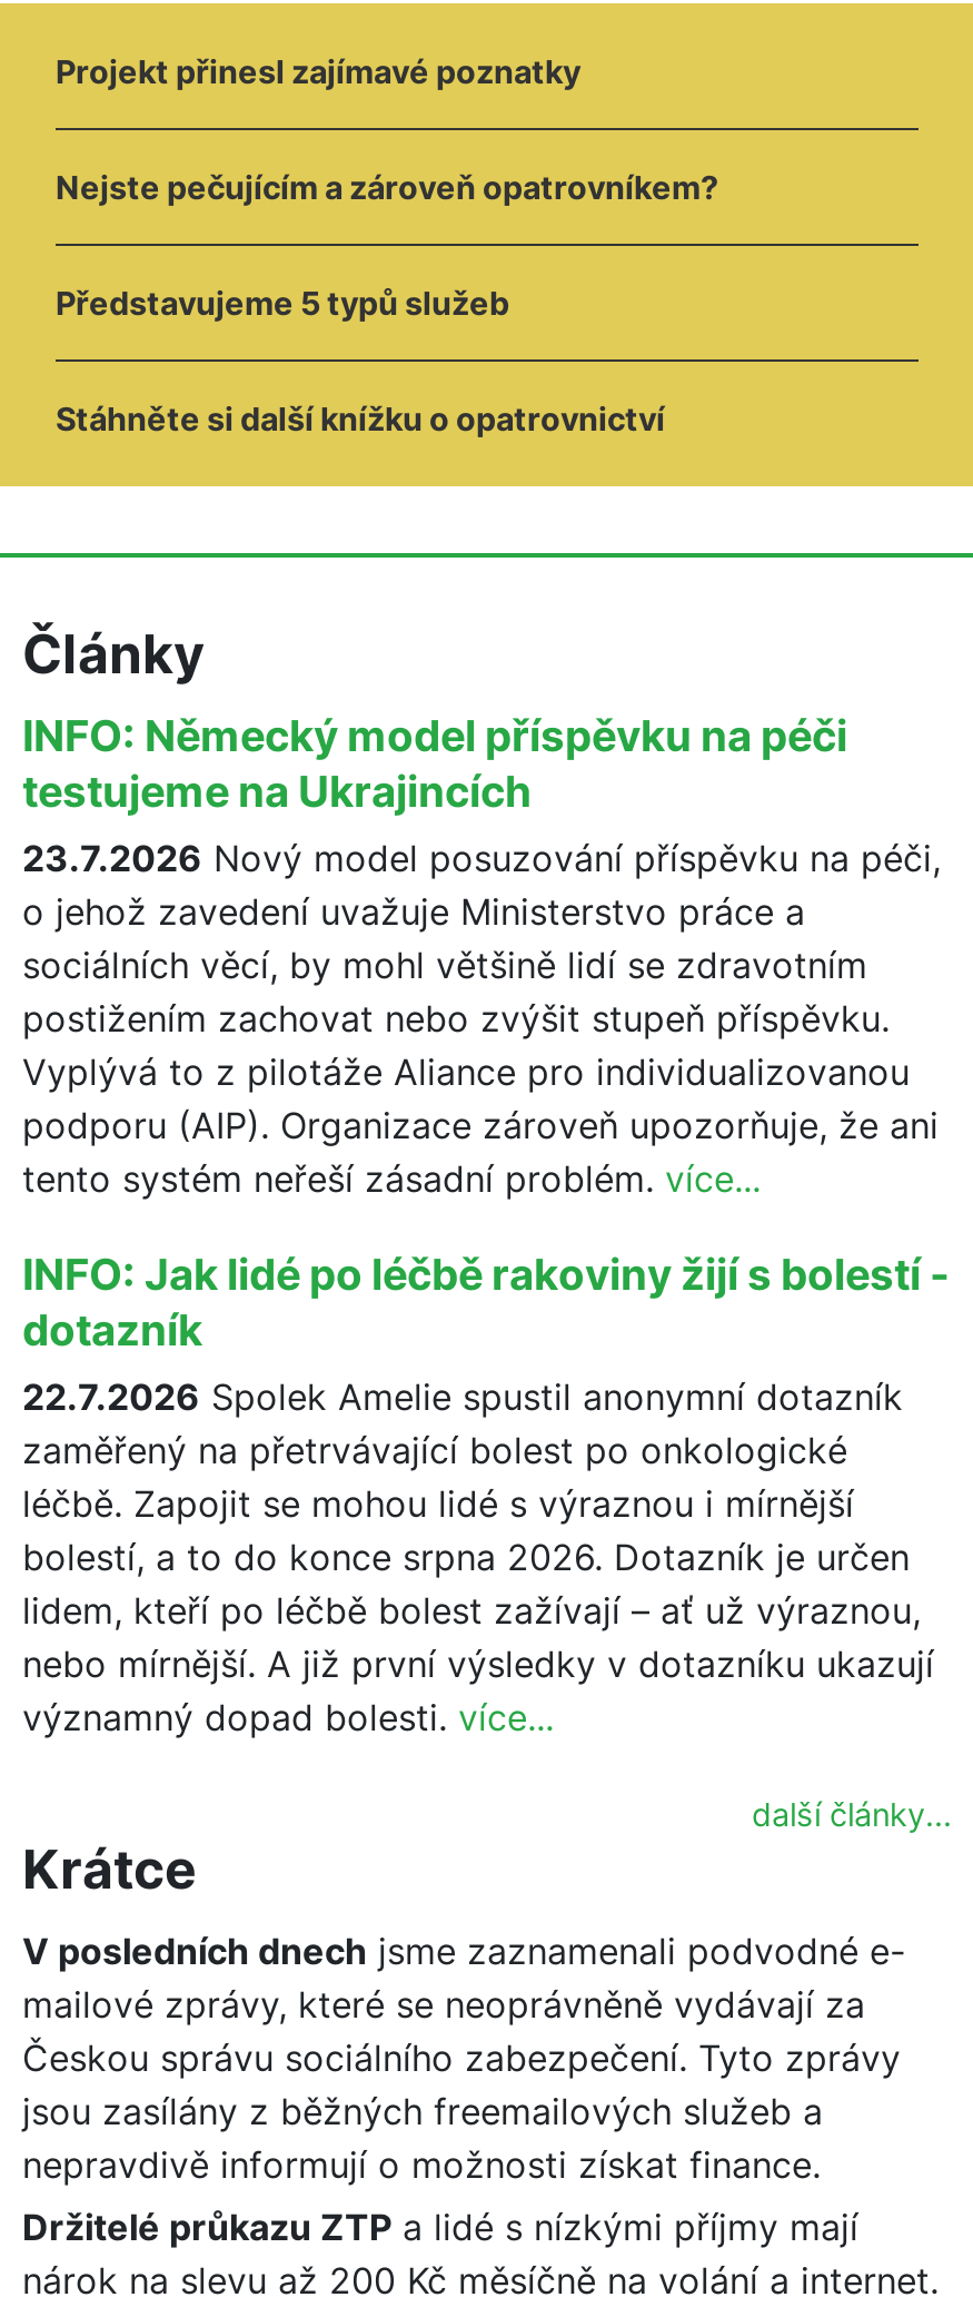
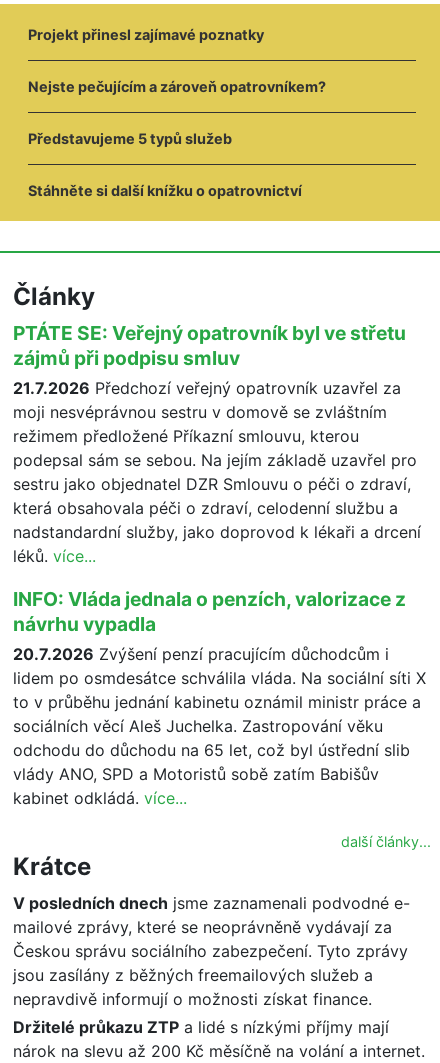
- INFO: Německý model příspěvku na péči
- testujeme na Ukrajincích
- 23.7.2026 Nový model posuzování příspěvku na péči,
- o jehož zavedení uvažuje Ministerstvo práce a
- sociálních věcí, by mohl většině lidí se zdravotním
- postižením zachovat nebo zvýšit stupeň příspěvku.
- Vyplývá to z pilotáže Aliance pro individualizovanou
- podporu (AIP). Organizace zároveň upozorňuje, že ani
- tento systém neřeší zásadní problém. více...
+ PTÁTE SE: Veřejný opatrovník byl ve střetu
+ zájmů při podpisu smluv
+ 21.7.2026 Předchozí veřejný opatrovník uzavřel za
+ moji nesvéprávnou sestru v domově se zvláštním
+ režimem předložené Příkazní smlouvu, kterou
+ podepsal sám se sebou. Na jejím základě uzavřel pro
+ sestru jako objednatel DZR Smlouvu o péči o zdraví,
+ která obsahovala péči o zdraví, celodenní službu a
+ nadstandardní služby, jako doprovod k lékaři a drcení
+ léků. více...

- INFO: Jak lidé po léčbě rakoviny žijí s bolestí -
- dotazník
- 22.7.2026 Spolek Amelie spustil anonymní dotazník
- zaměřený na přetrvávající bolest po onkologické
- léčbě. Zapojit se mohou lidé s výraznou i mírnější
- bolestí, a to do konce srpna 2026. Dotazník je určen
- lidem, kteří po léčbě bolest zažívají – ať už výraznou,
- nebo mírnější. A již první výsledky v dotazníku ukazují
- významný dopad bolesti. více...
+ INFO: Vláda jednala o penzích, valorizace z
+ návrhu vypadla
+ 20.7.2026 Zvýšení penzí pracujícím důchodcům i
+ lidem po osmdesátce schválila vláda. Na sociální síti X
+ to v průběhu jednání kabinetu oznámil ministr práce a
+ sociálních věcí Aleš Juchelka. Zastropování věku
+ odchodu do důchodu na 65 let, což byl ústřední slib
+ vlády ANO, SPD a Motoristů sobě zatím Babišův
+ kabinet odkládá. více...
